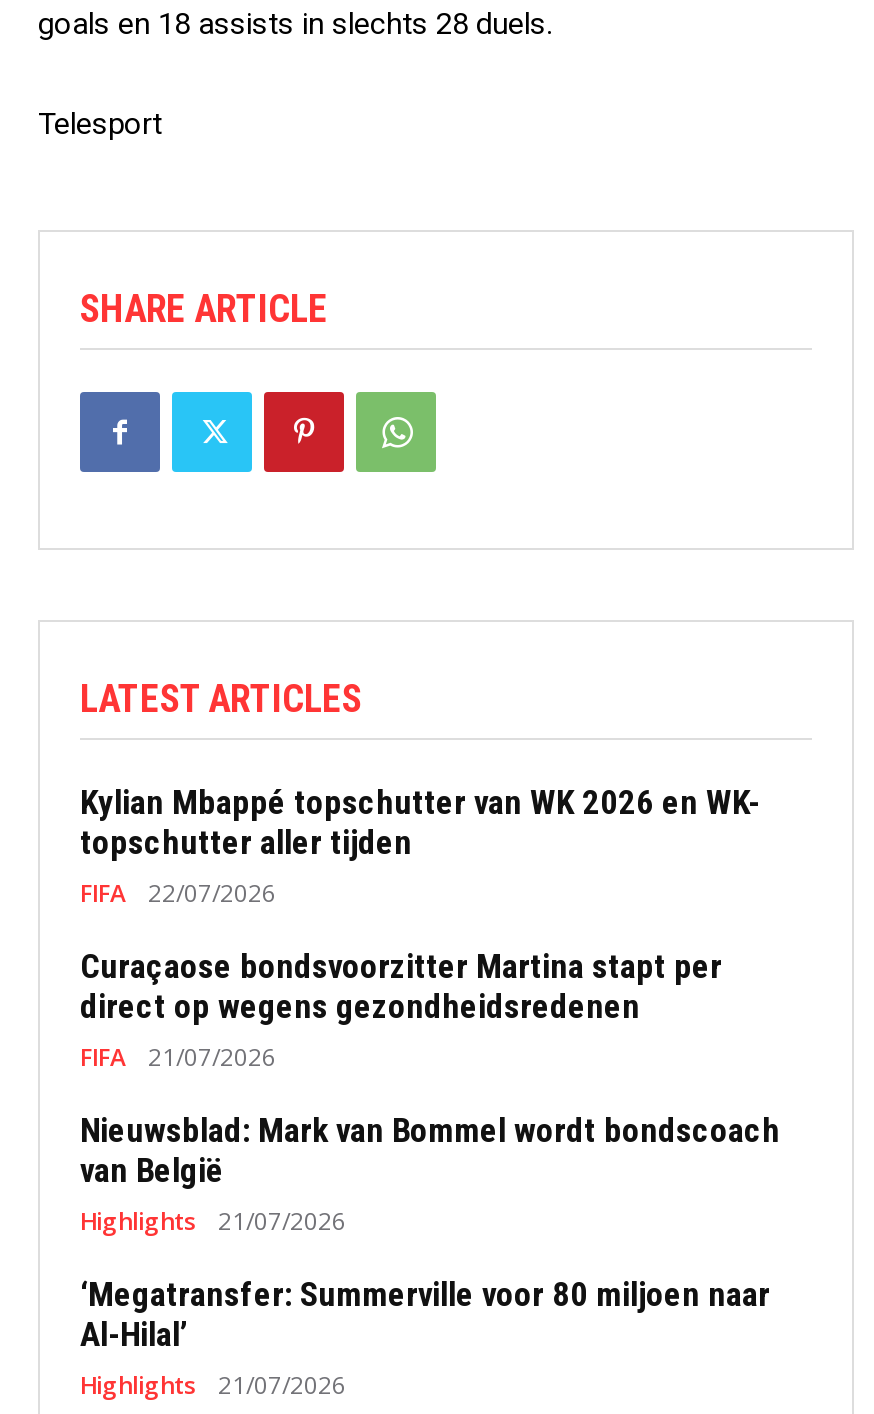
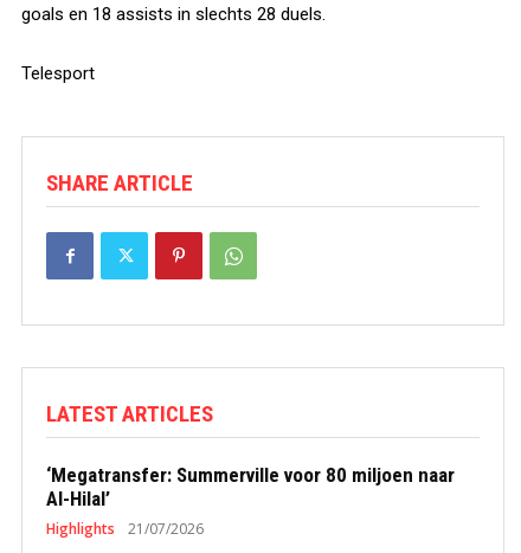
- Kylian Mbappé topschutter van WK 2026 en WK-
- topschutter aller tijden
- FIFA
- 22/07/2026
- Curaçaose bondsvoorzitter Martina stapt per
- direct op wegens gezondheidsredenen
- FIFA
- 21/07/2026
- Nieuwsblad: Mark van Bommel wordt bondscoach
- van België
- Highlights
- 21/07/2026
